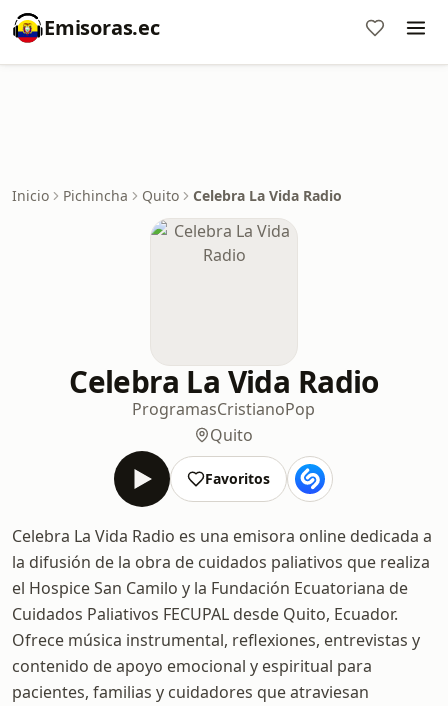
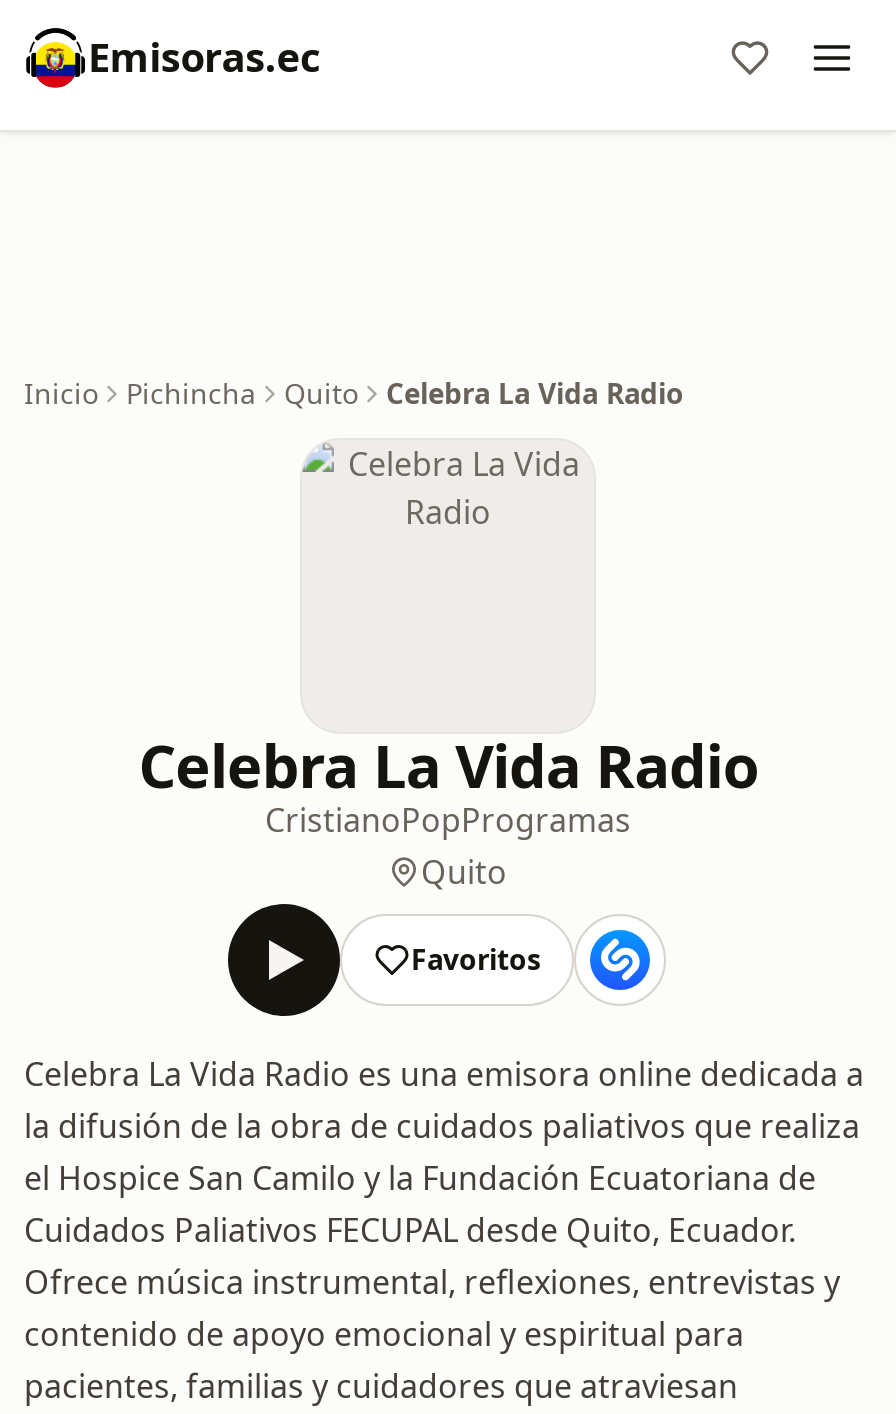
- ProgramasCristianoPop
+ CristianoPopProgramas
